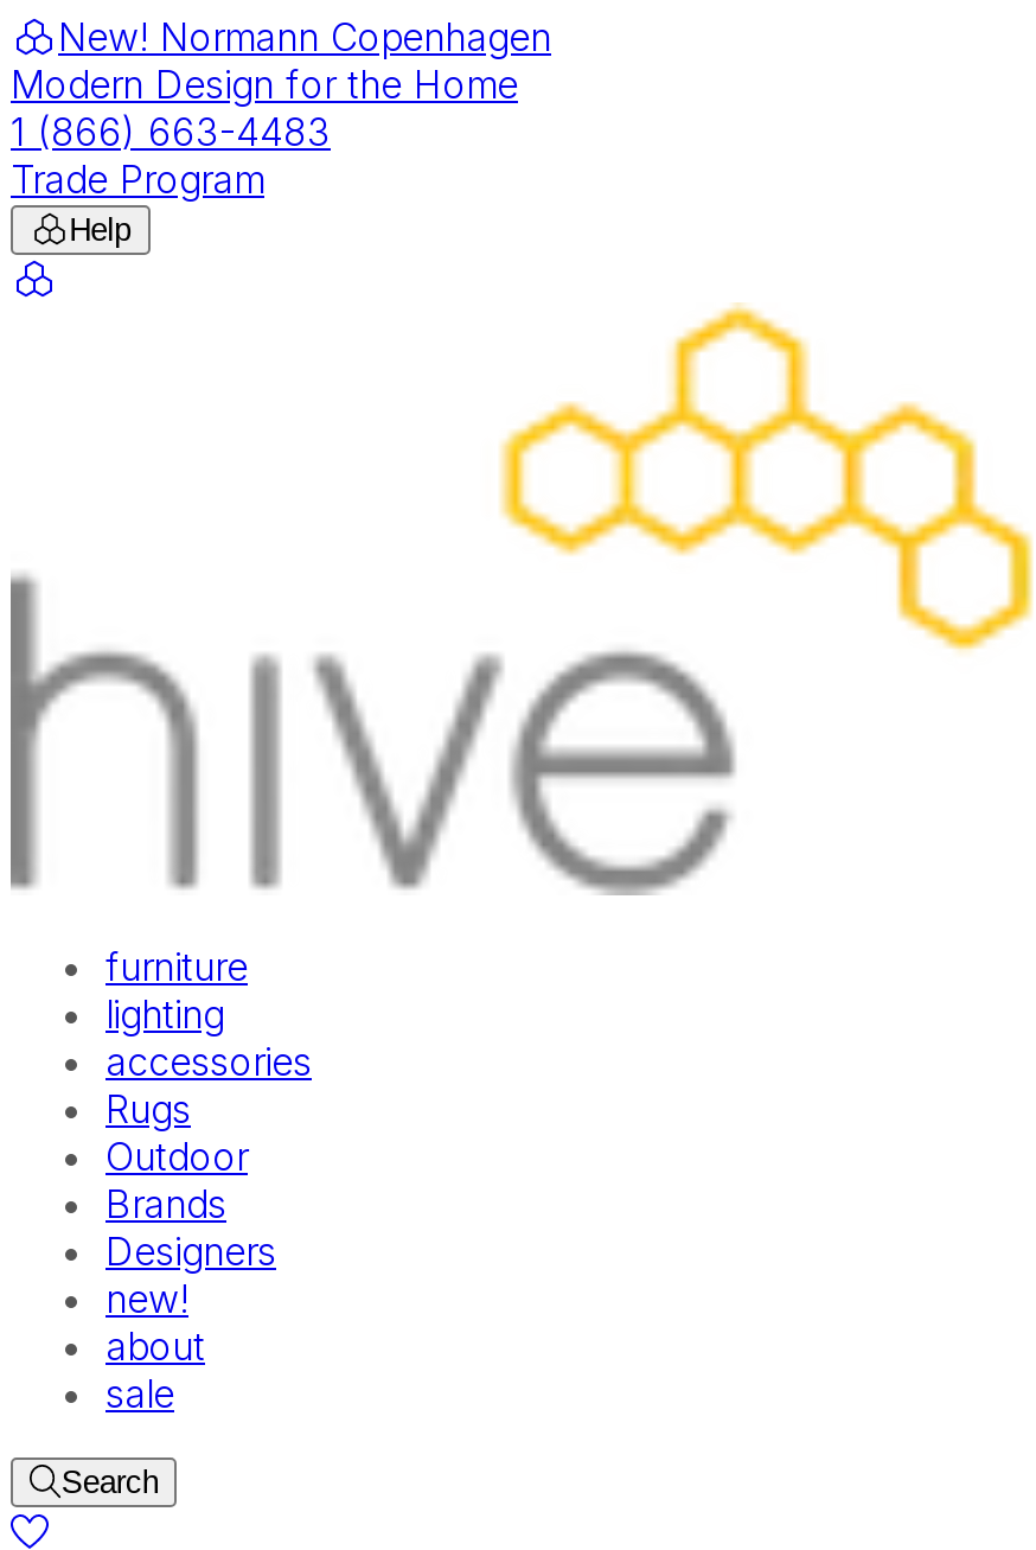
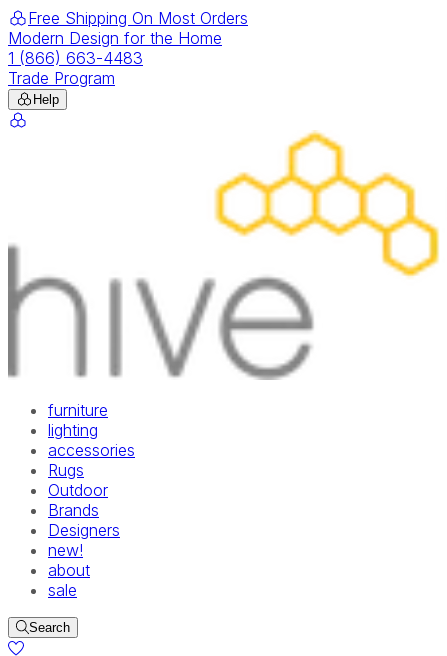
- New! Normann Copenhagen
+ Free Shipping On Most Orders
